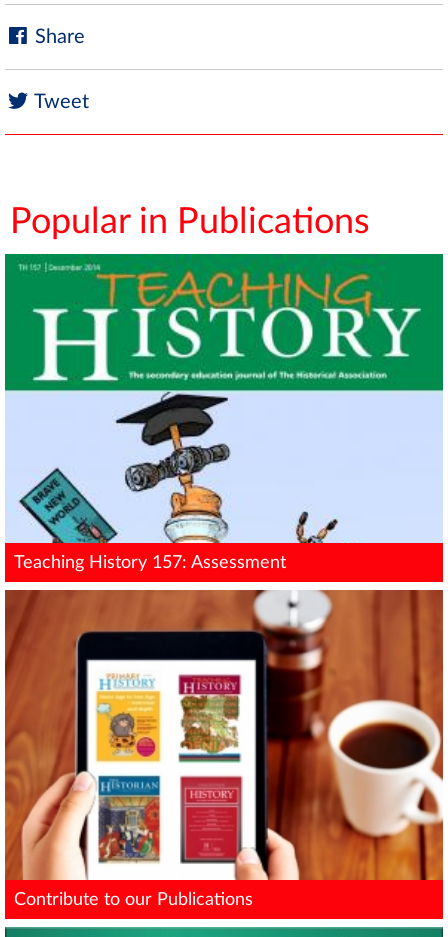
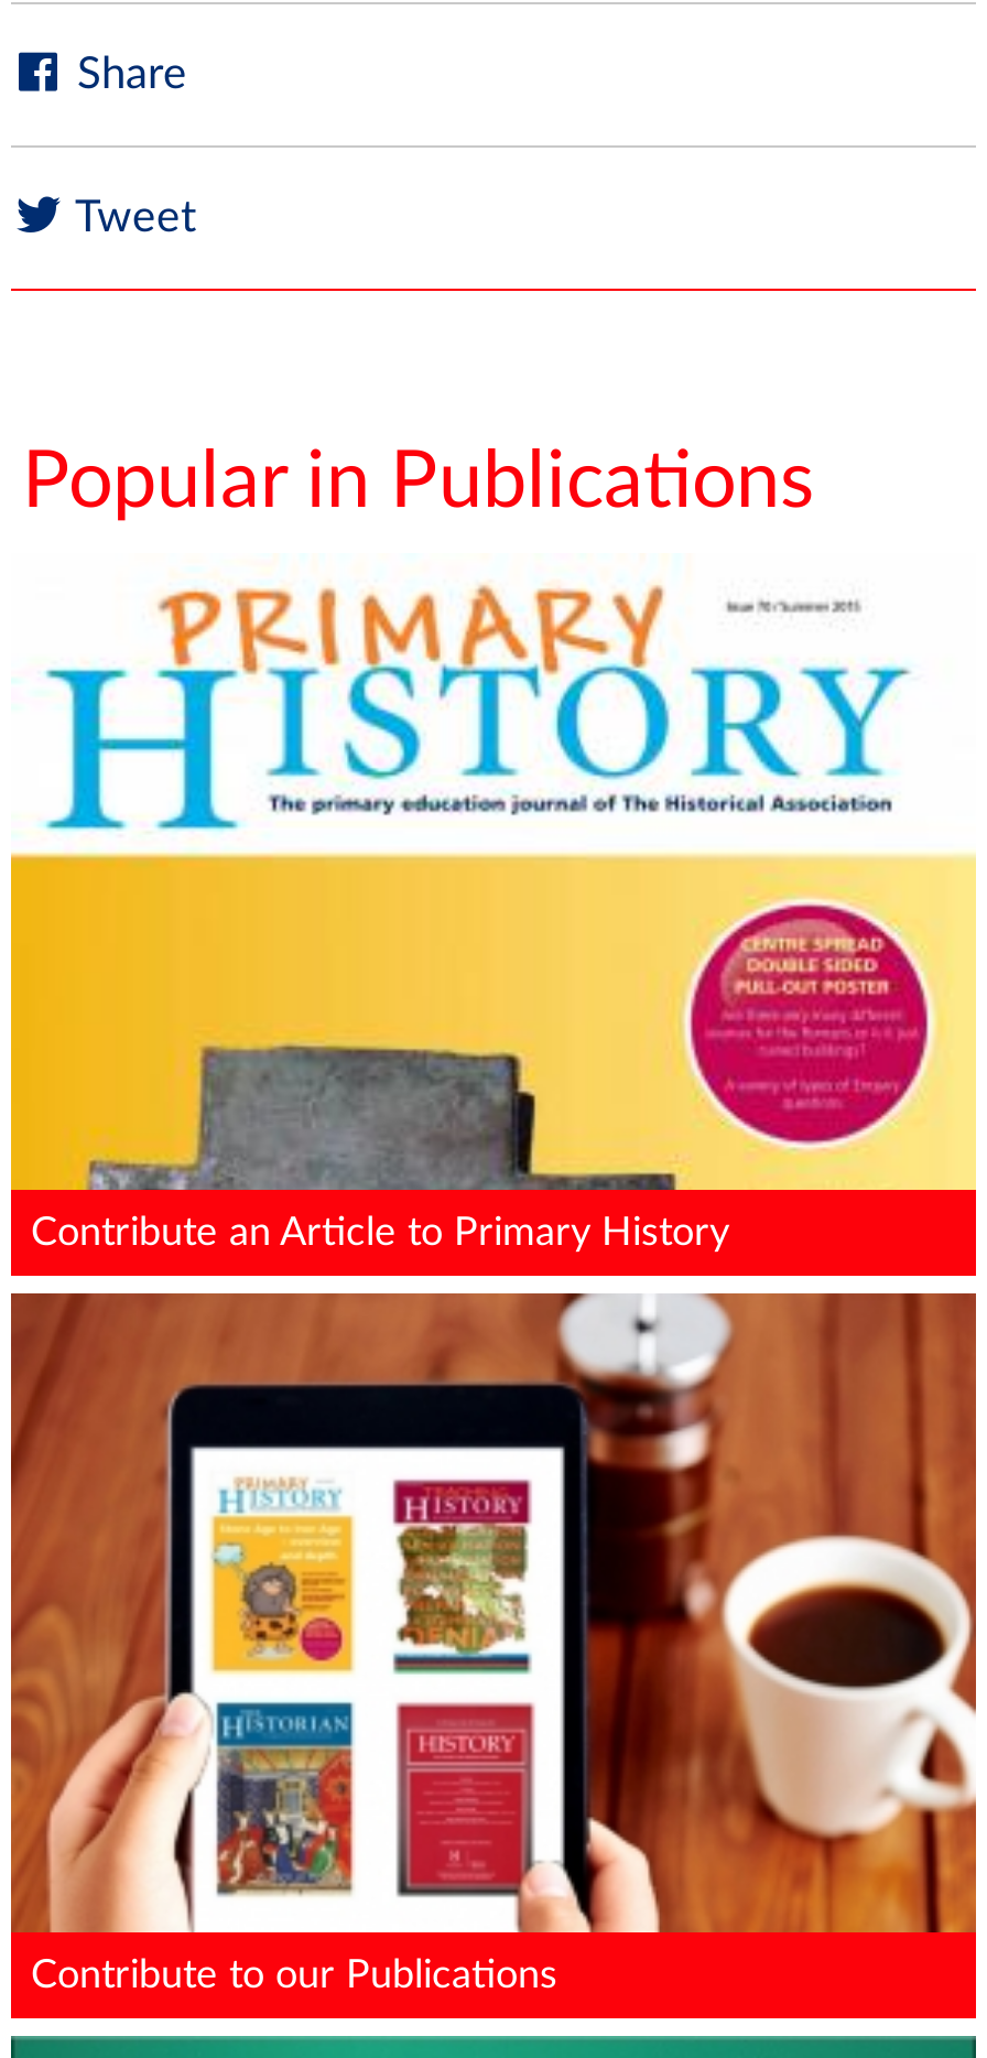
- [image]
- Teaching History 157: Assessment
+ [image]
+ Contribute an Article to Primary History
